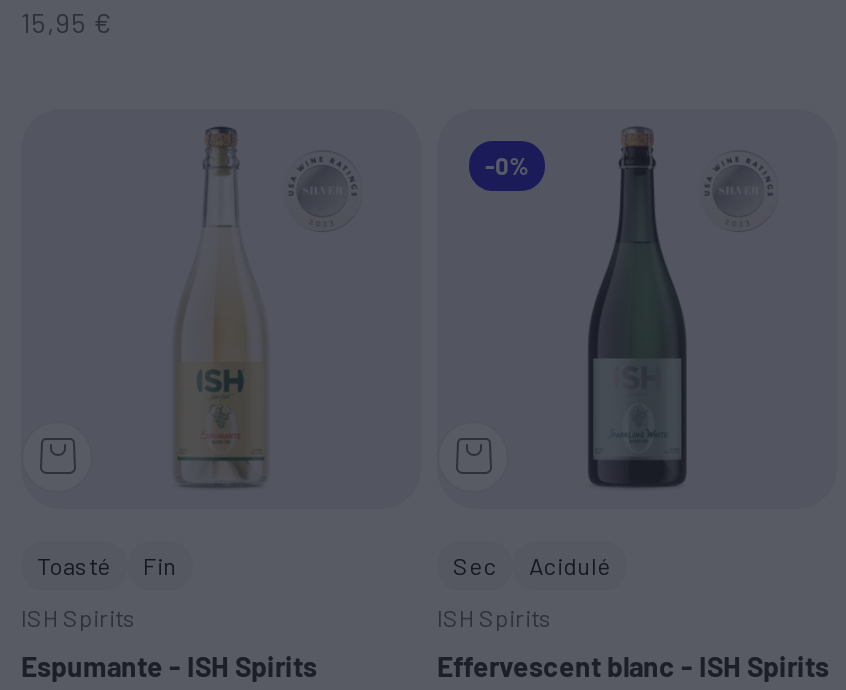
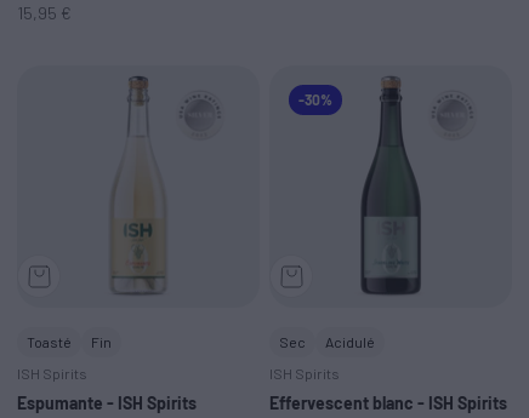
- -0%
+ -30%
